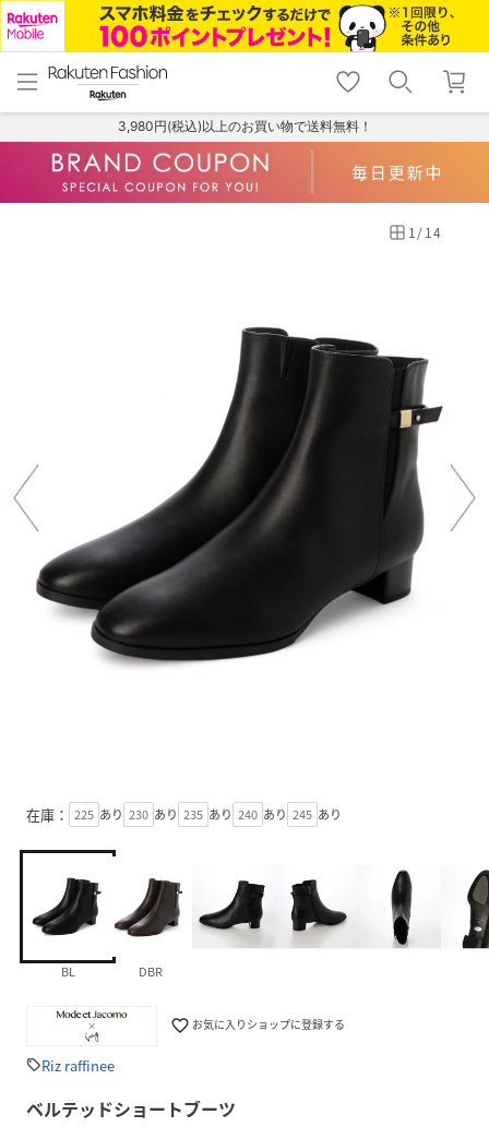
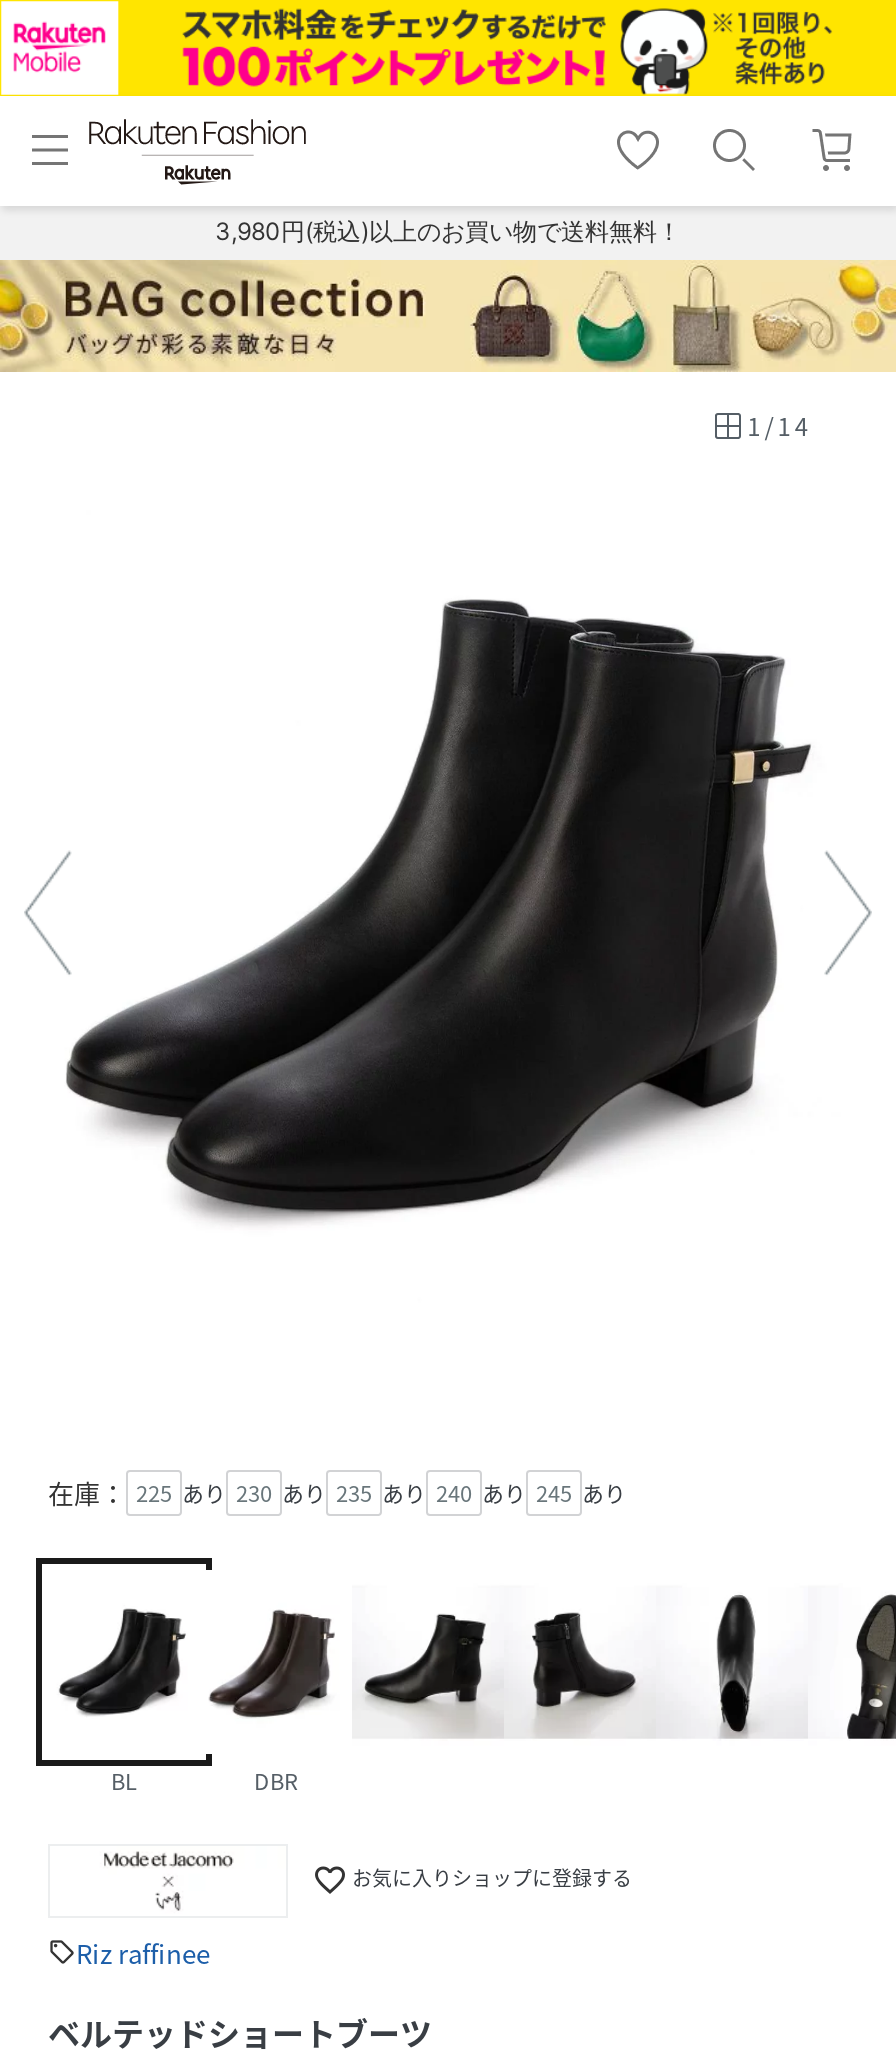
- [image]
+ [image]
